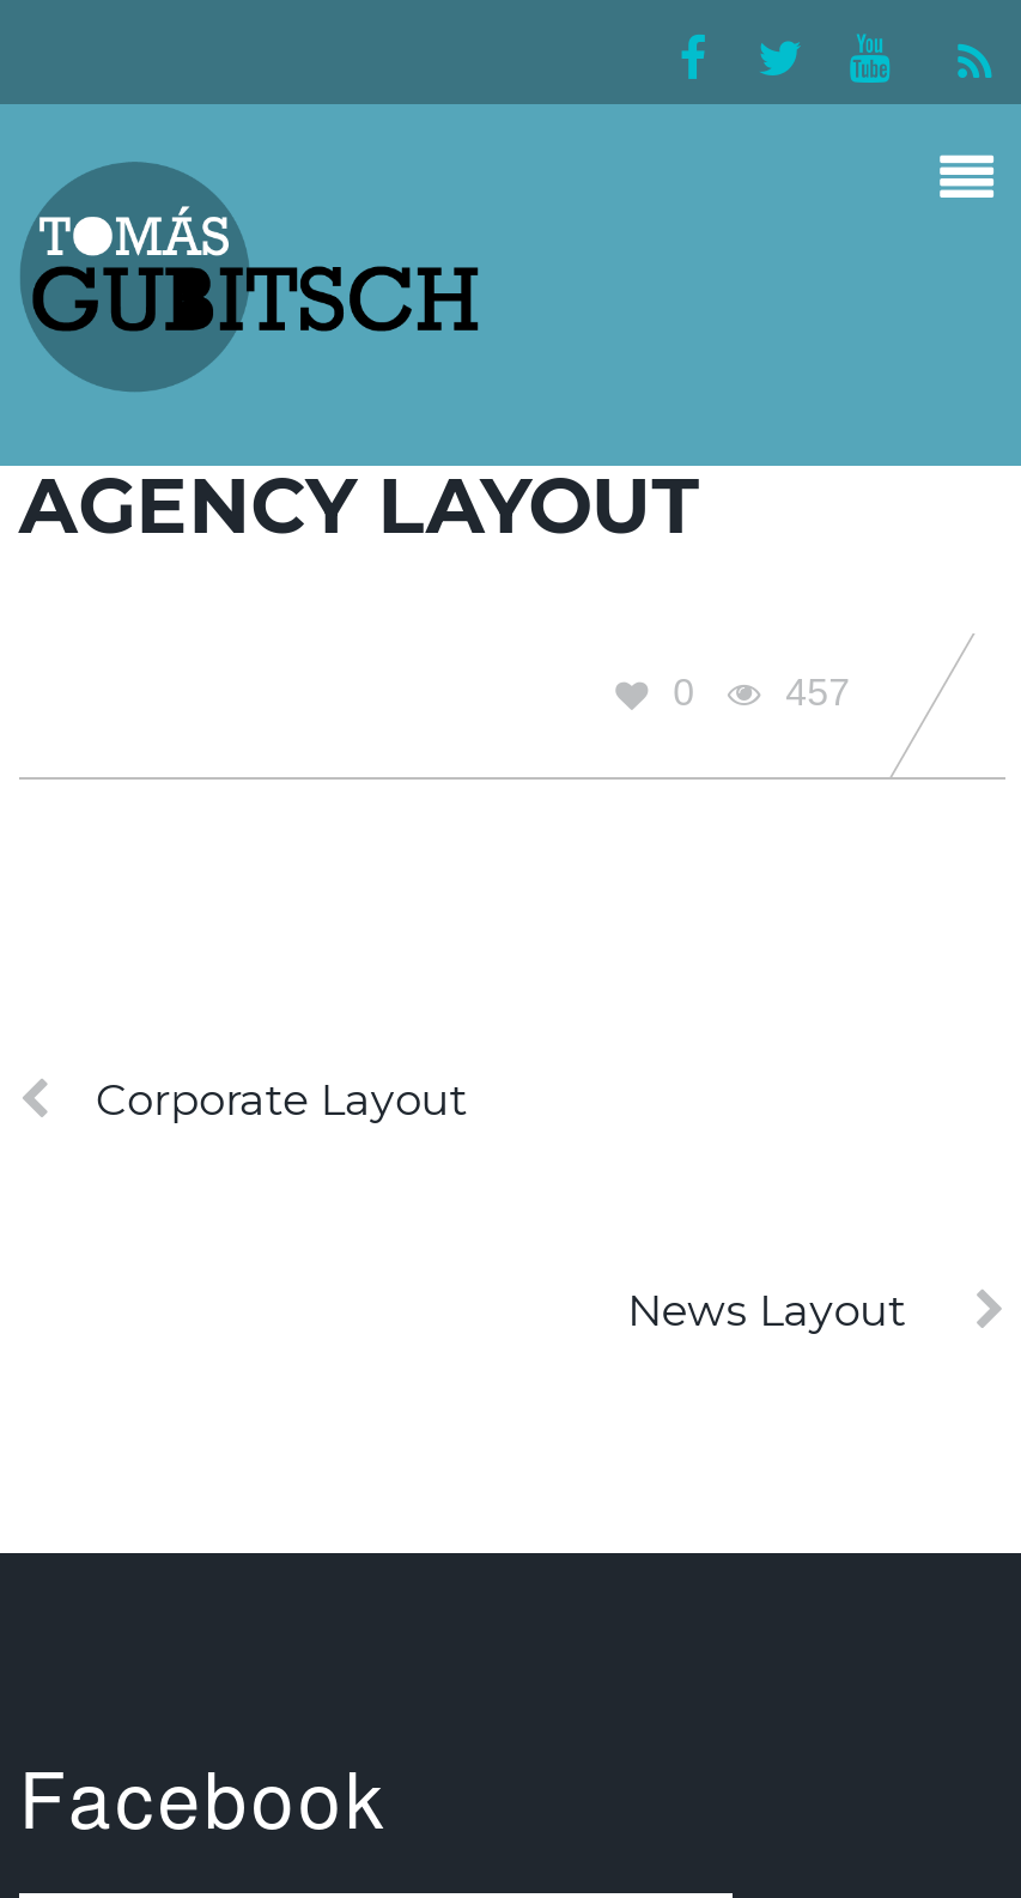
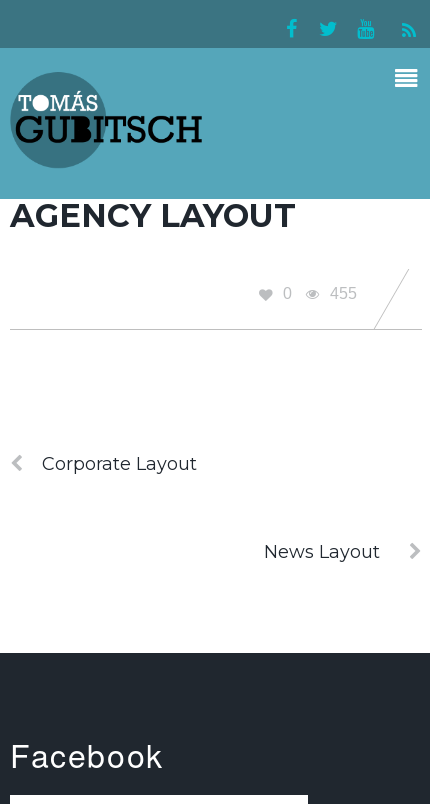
- 457
+ 455
